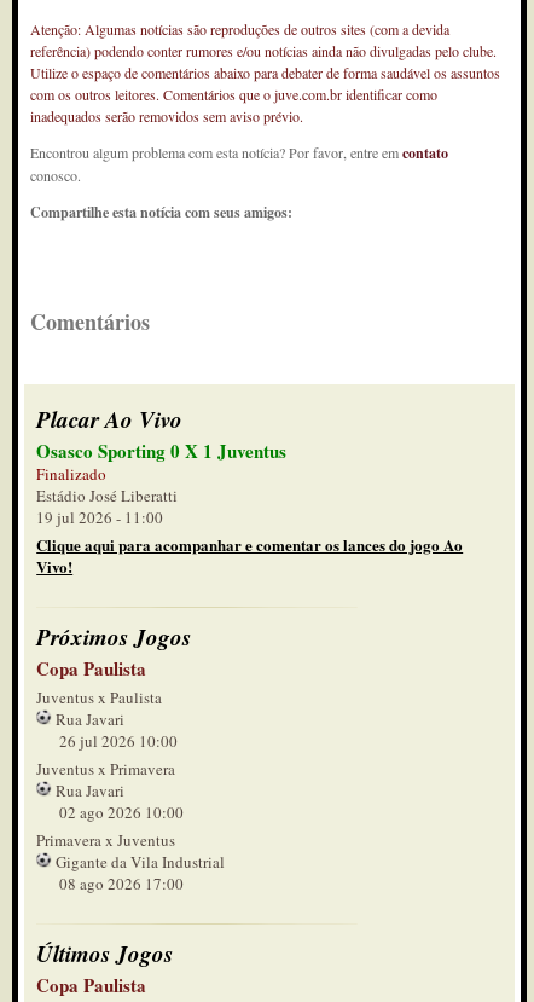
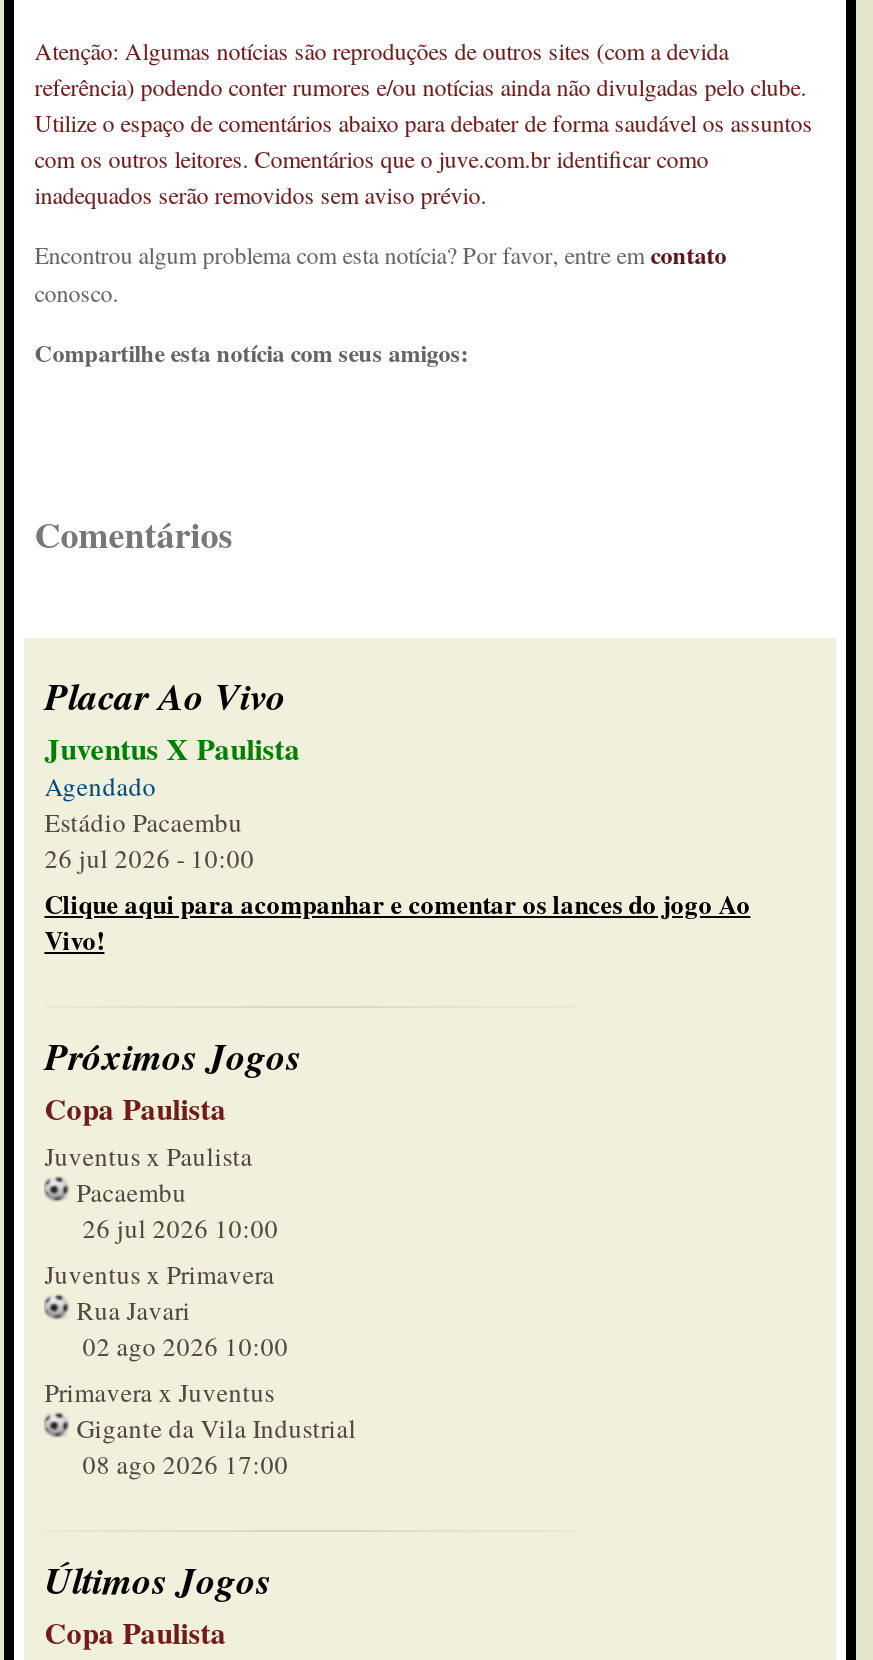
- Osasco Sporting 0 X 1 Juventus
- Finalizado
- Estádio José Liberatti
- 19 jul 2026 - 11:00
+ Juventus X Paulista
+ Agendado
+ Estádio Pacaembu
+ 26 jul 2026 - 10:00

- Rua Javari
+ Pacaembu
